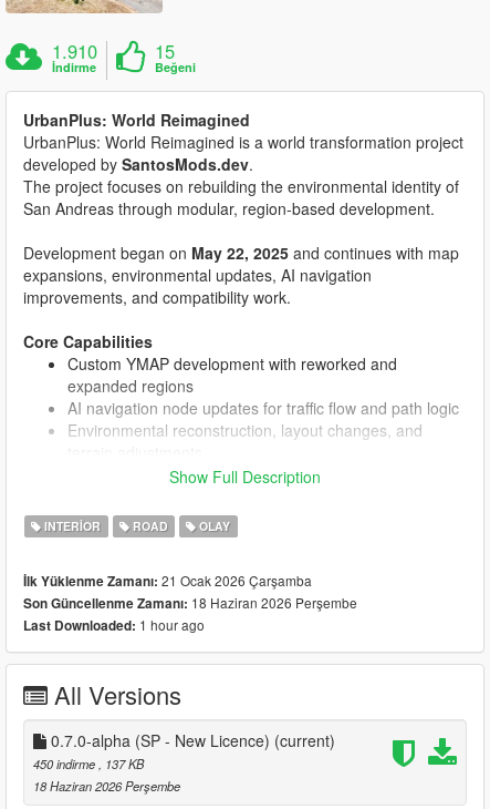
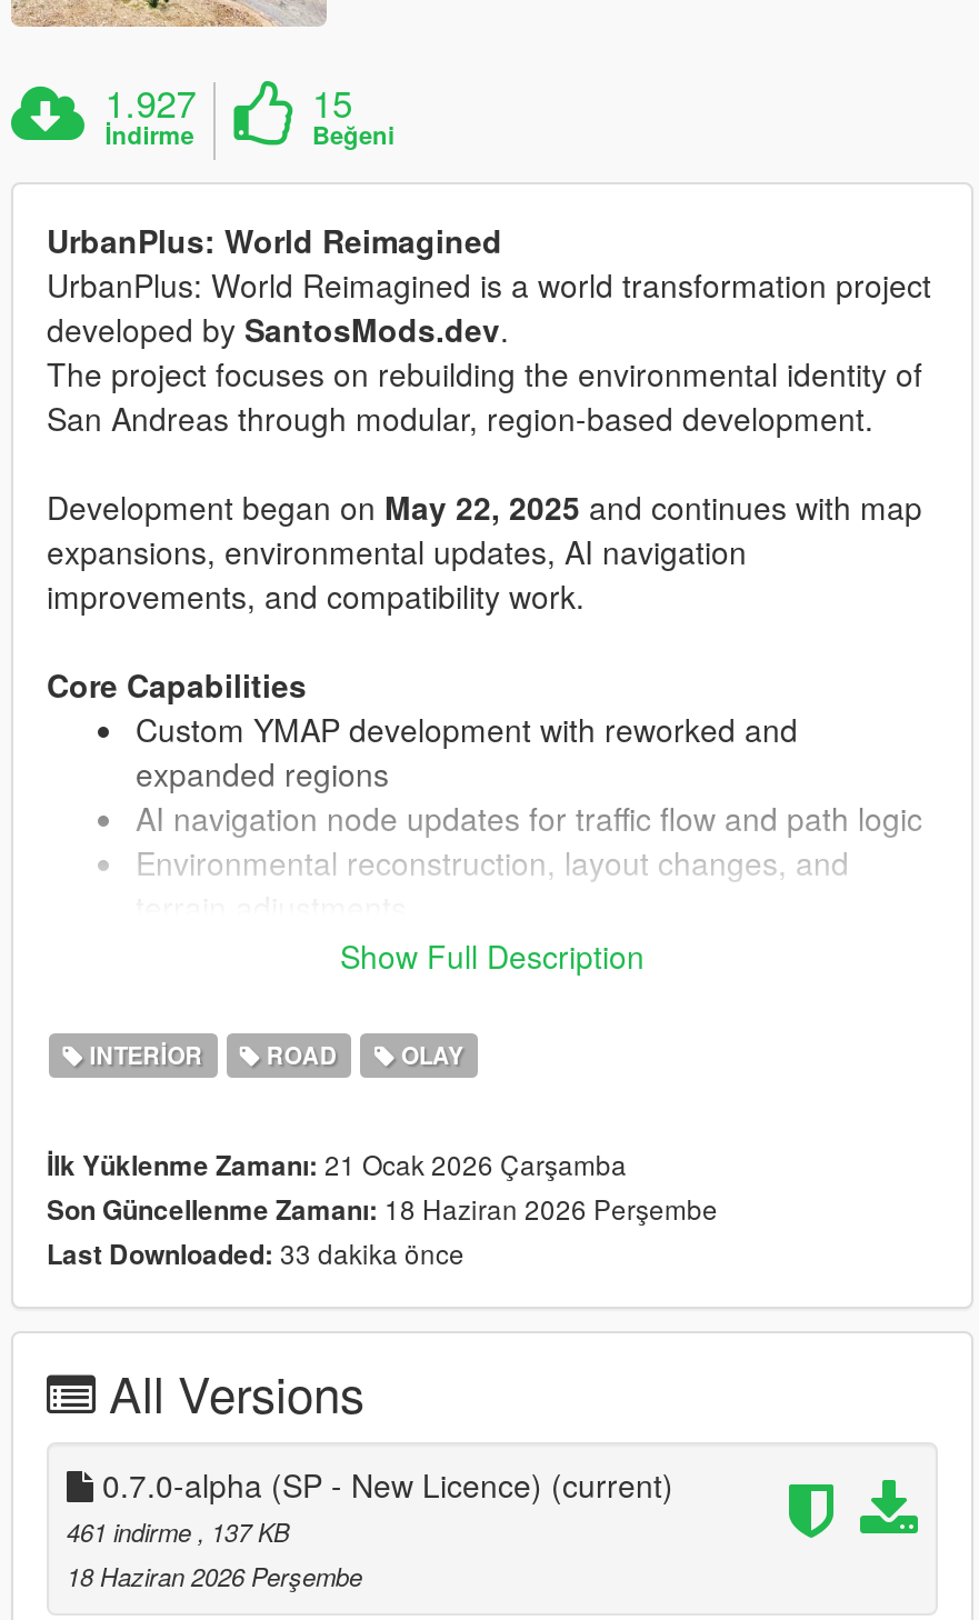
- 1.910
+ 1.927

- Last Downloaded: 1 hour ago
+ Last Downloaded: 33 dakika önce

- 450 indirme, 137 KB
+ 461 indirme, 137 KB
